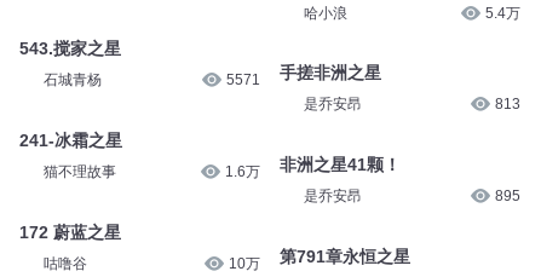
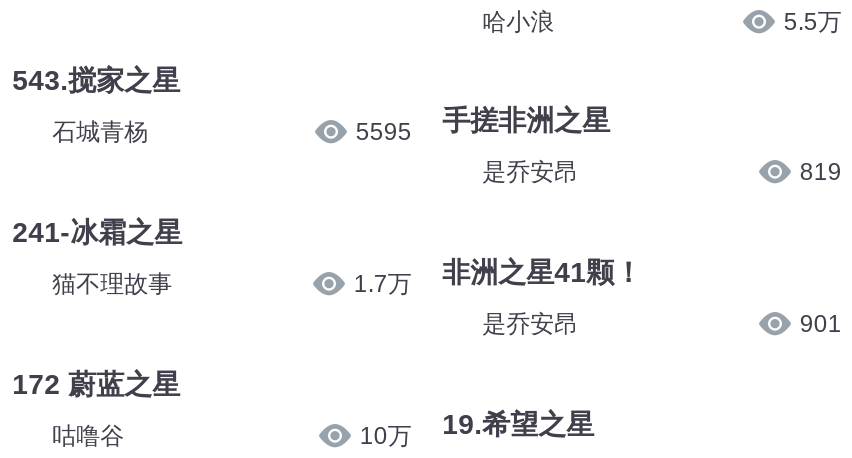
- 5.4万
+ 5.5万

- 5571 手搓非洲之星
+ 5595 手搓非洲之星

- 813
+ 819

- 1.6万 非洲之星41颗！
+ 1.7万 非洲之星41颗！

- 895
+ 901

- 第791章永恒之星
+ 19.希望之星
